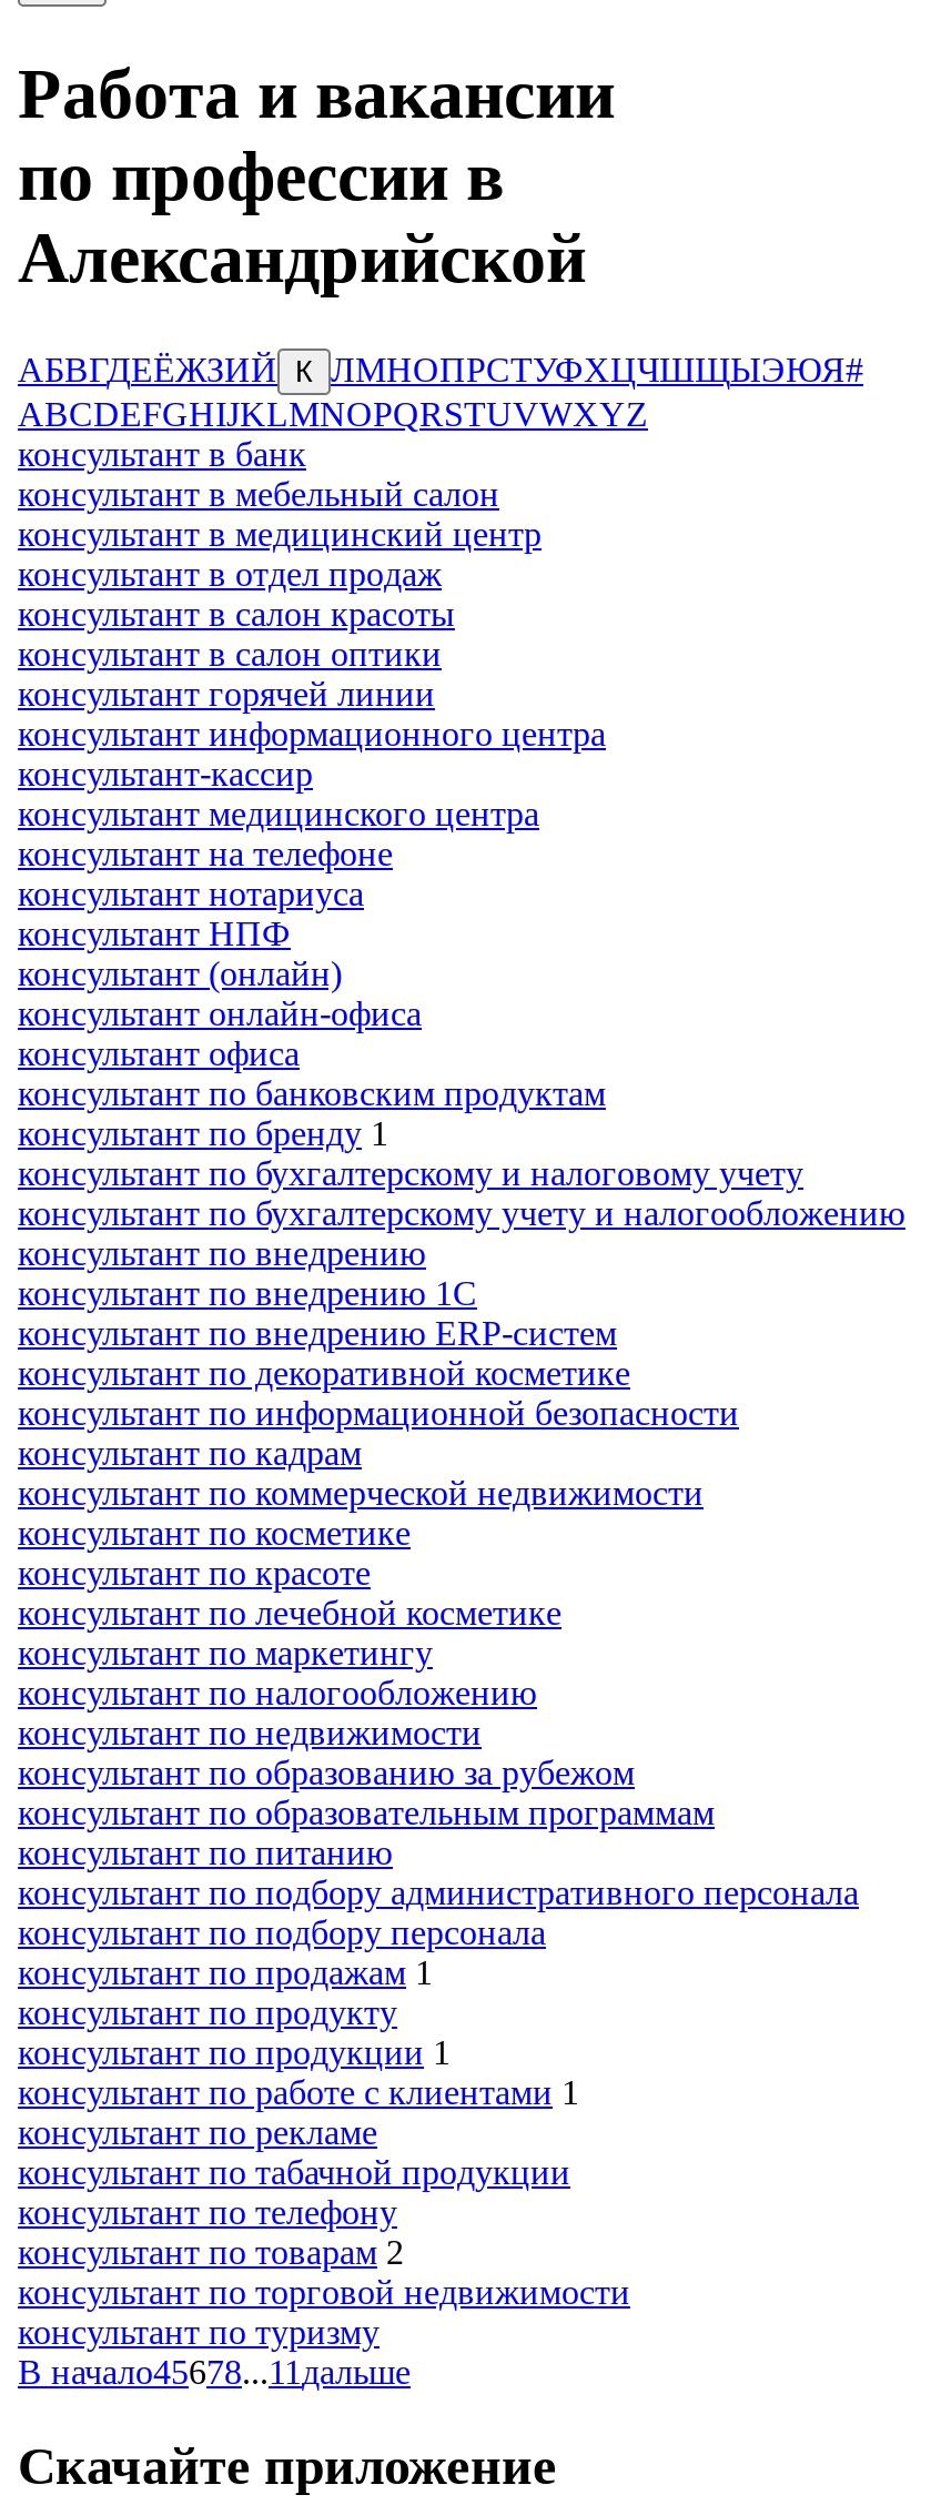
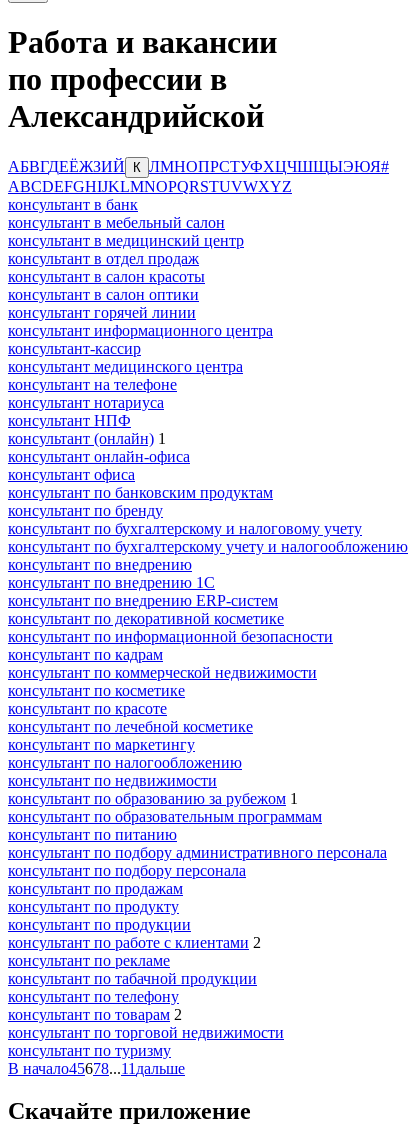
- консультант (онлайн)
+ консультант (онлайн) 1

- консультант по бренду 1
+ консультант по бренду

- консультант по образованию за рубежом
+ консультант по образованию за рубежом 1

- консультант по продажам 1
+ консультант по продажам

- консультант по продукции 1
- консультант по работе с клиентами 1
+ консультант по продукции
+ консультант по работе с клиентами 2
